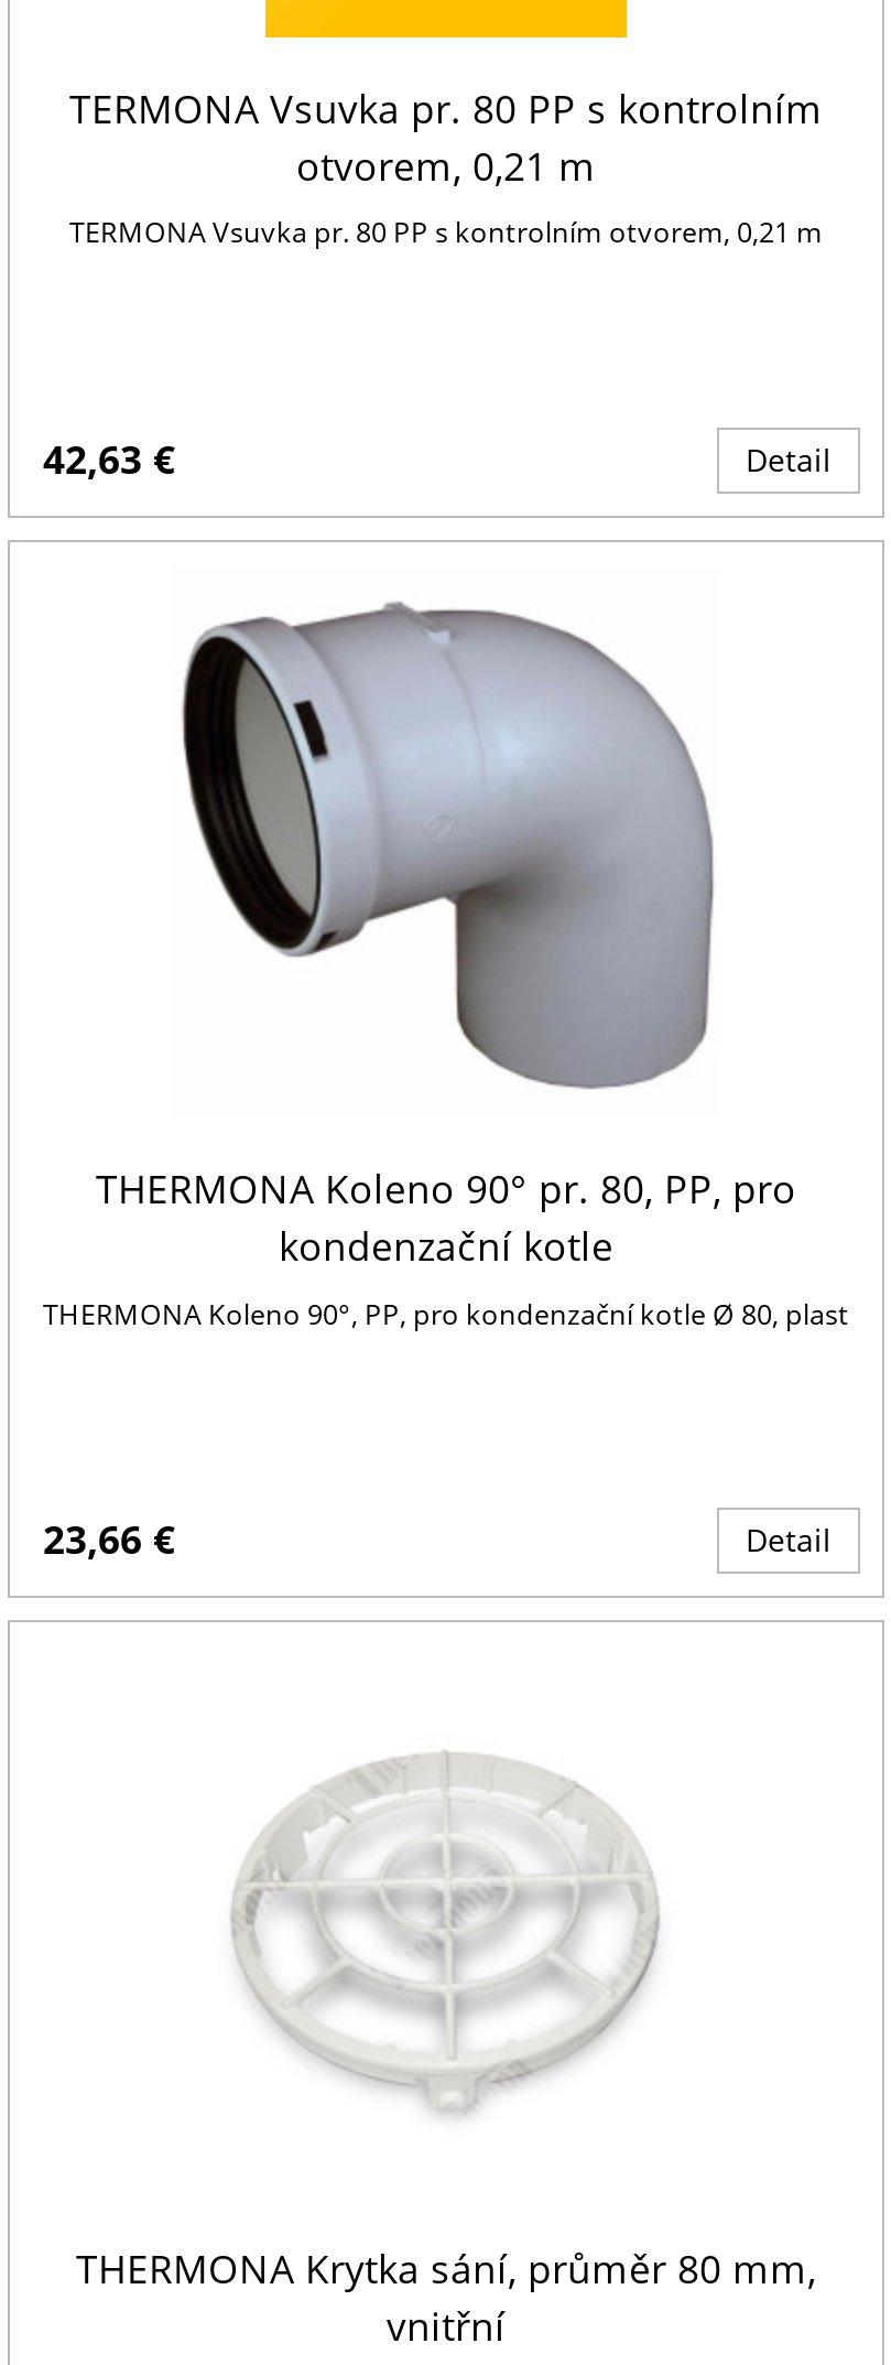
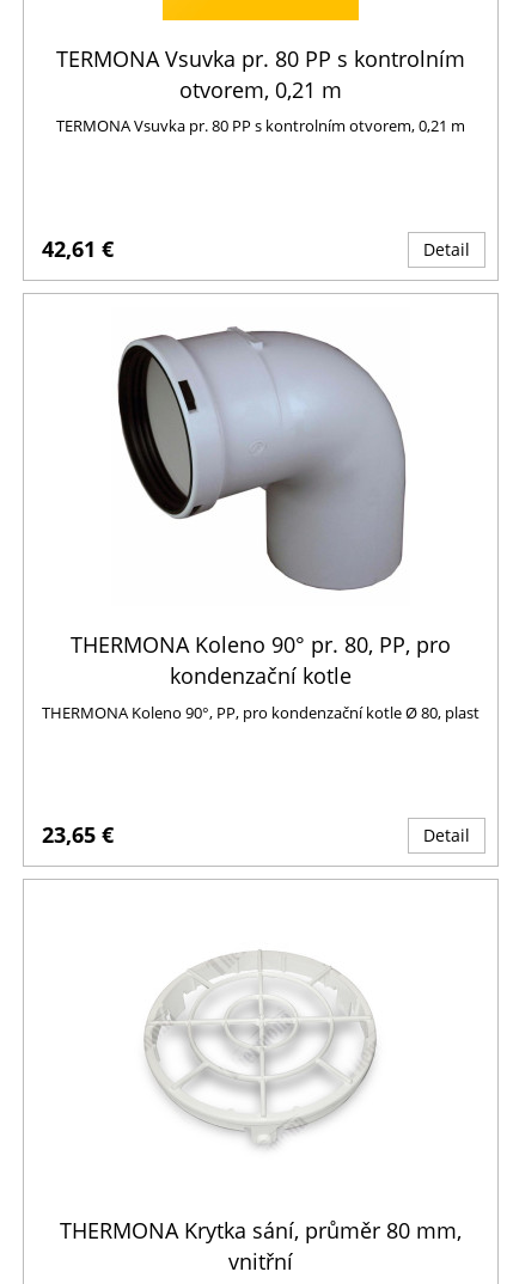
- 42,63 €
+ 42,61 €

- 23,66 €
+ 23,65 €
